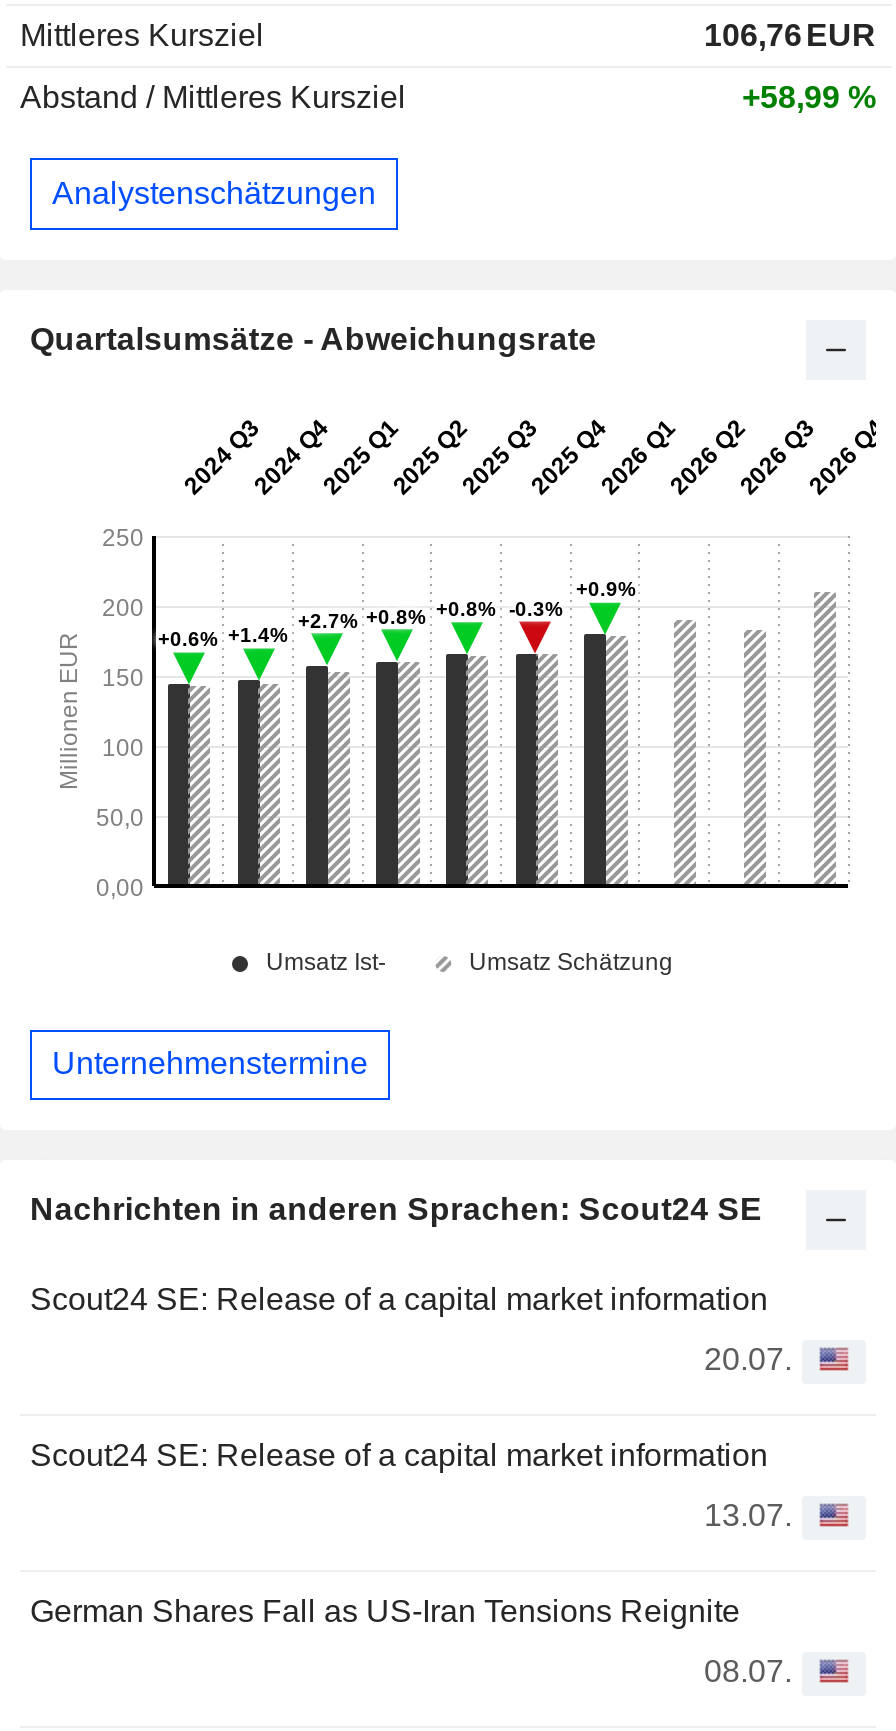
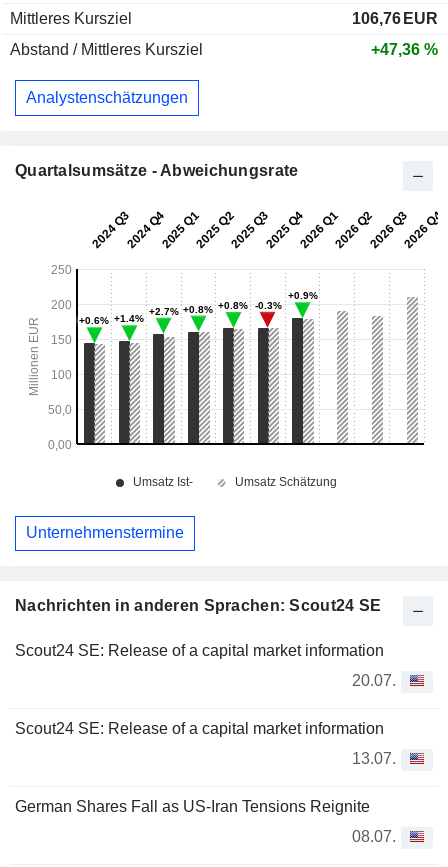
- +58,99 %
+ +47,36 %
